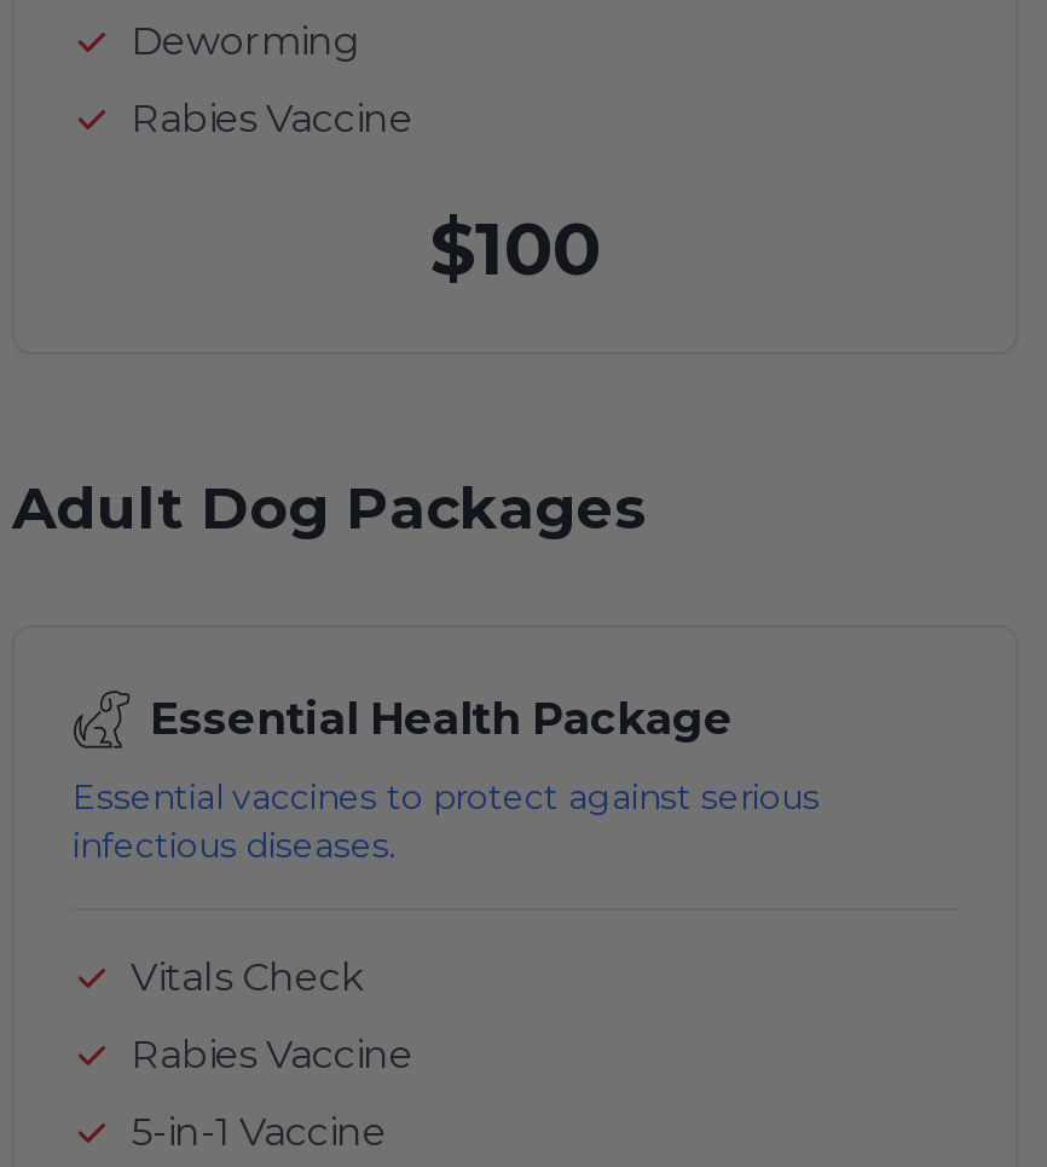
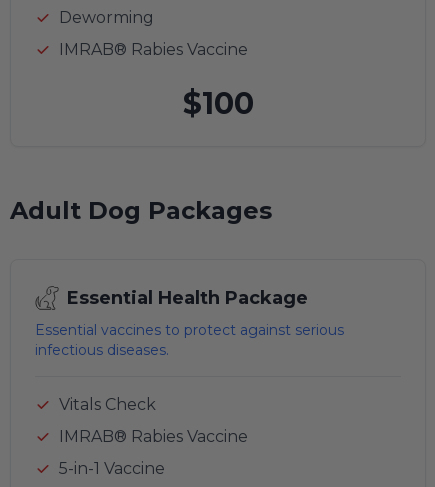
- Rabies Vaccine
+ IMRAB® Rabies Vaccine

- Rabies Vaccine
+ IMRAB® Rabies Vaccine
